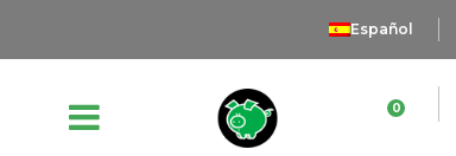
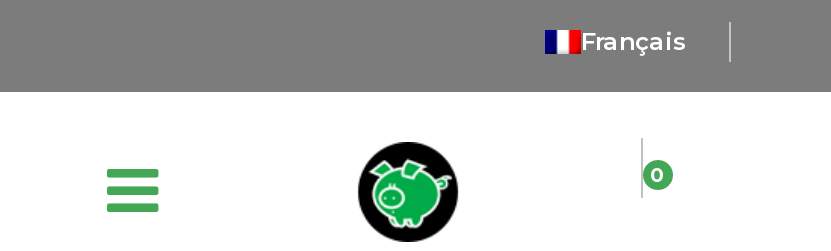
- Español
+ Français
